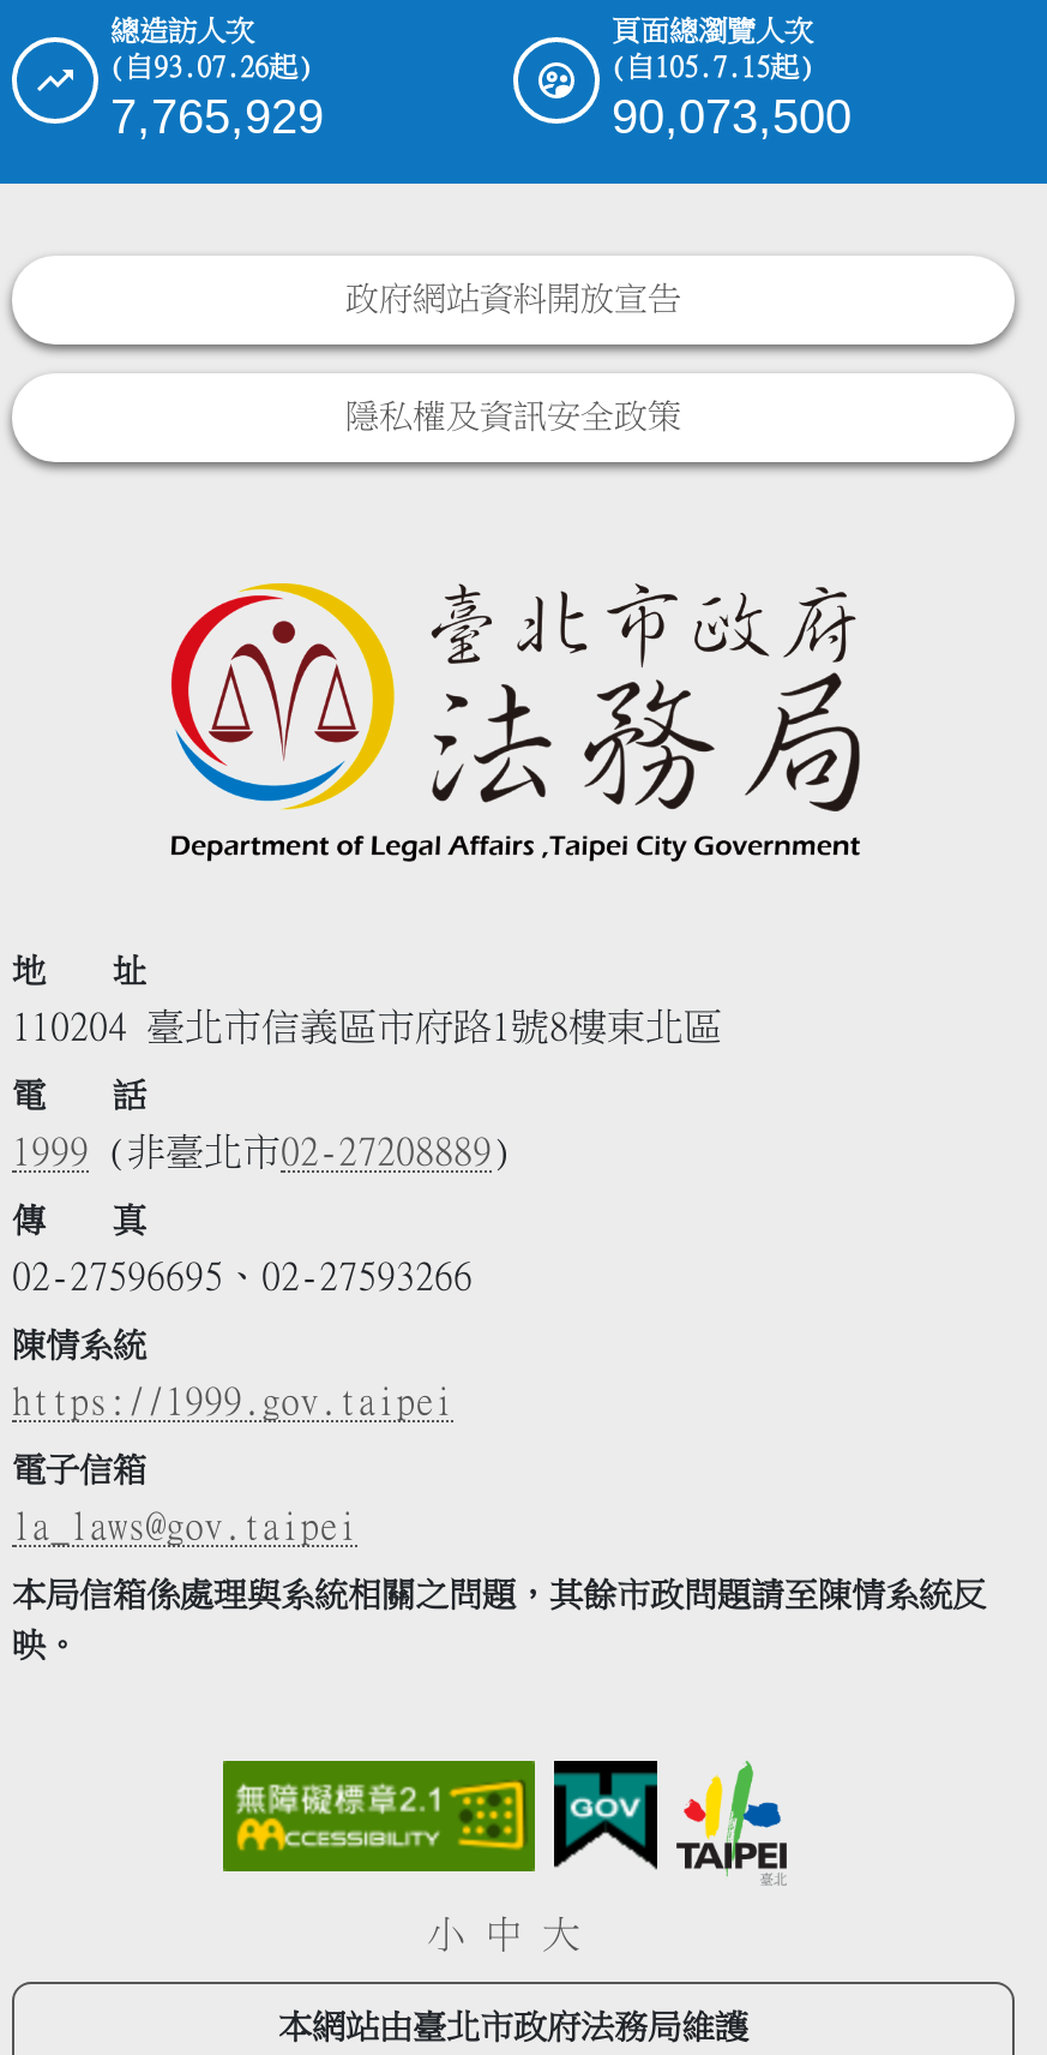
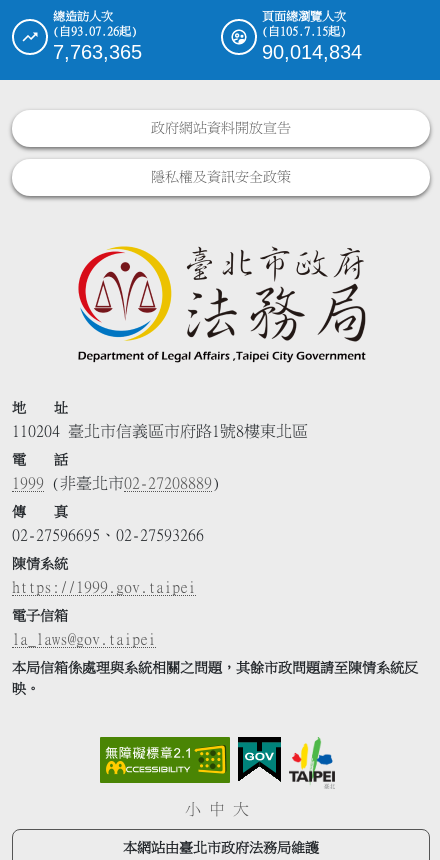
- 7,765,929
+ 7,763,365

- 90,073,500
+ 90,014,834
